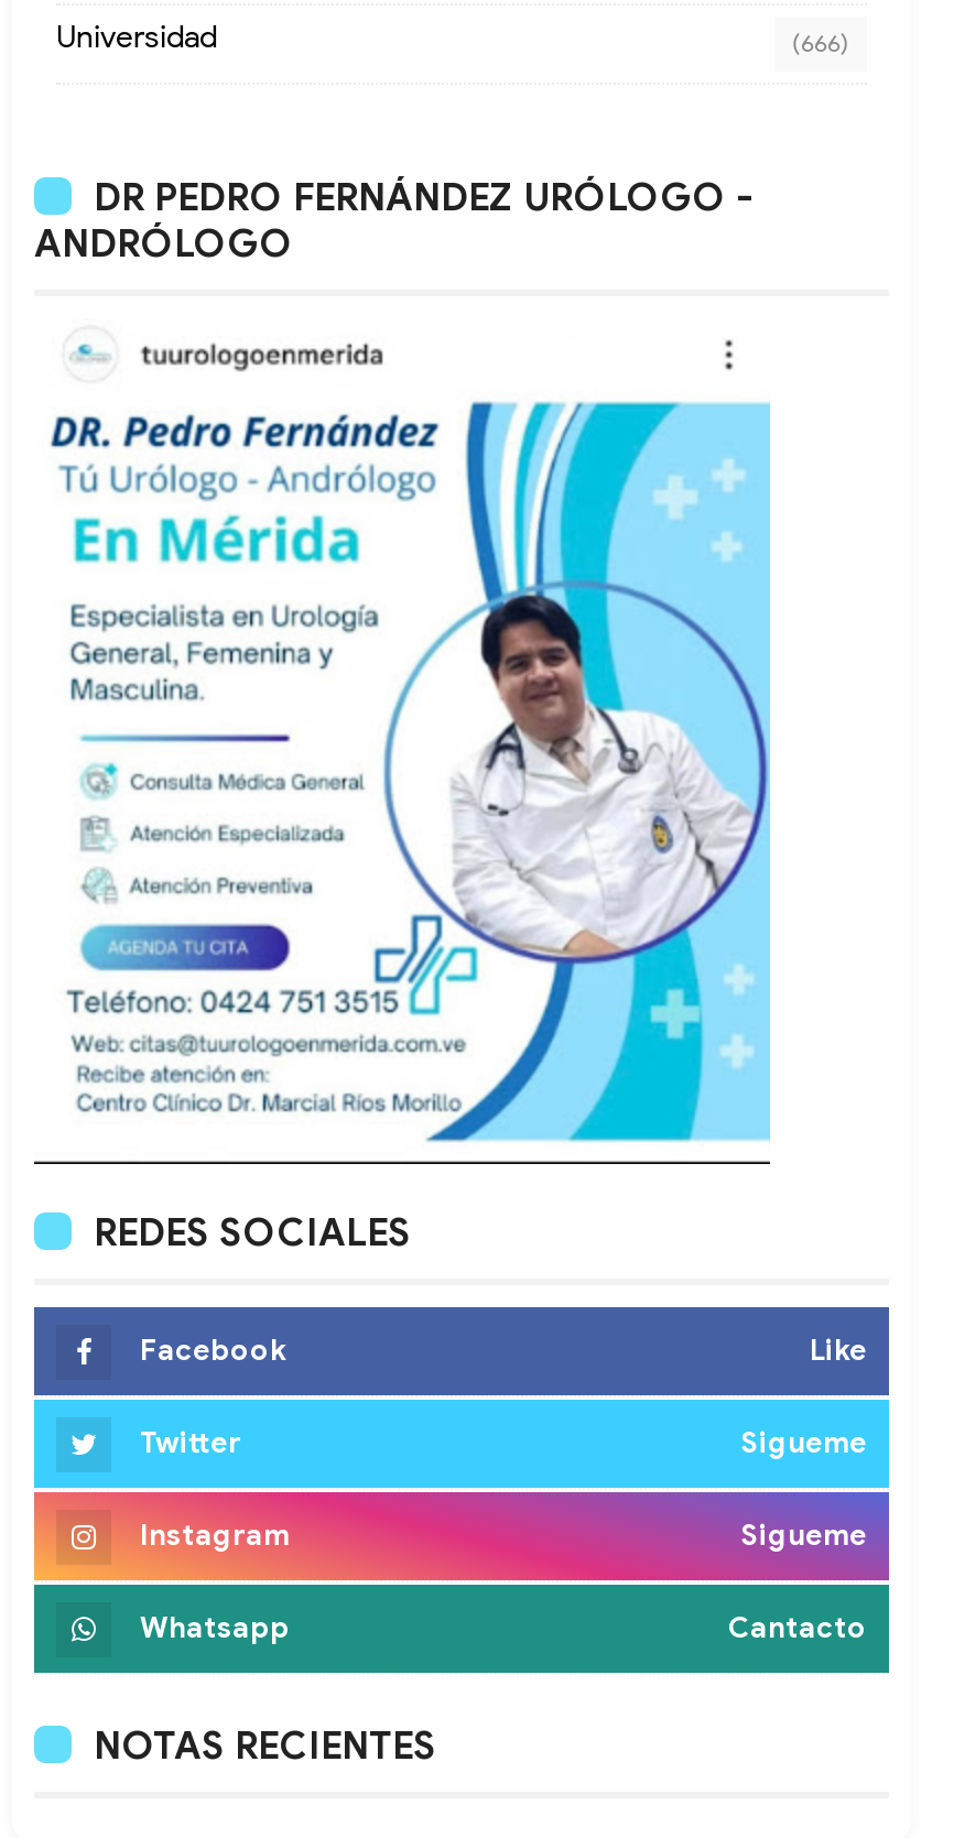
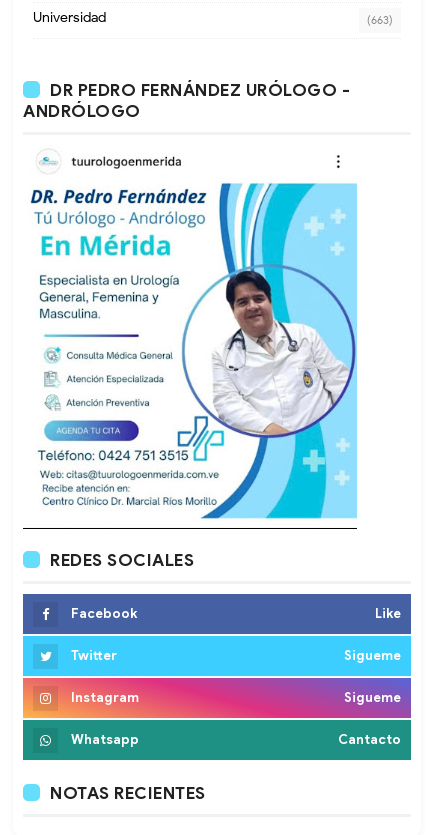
- (666)
+ (663)
